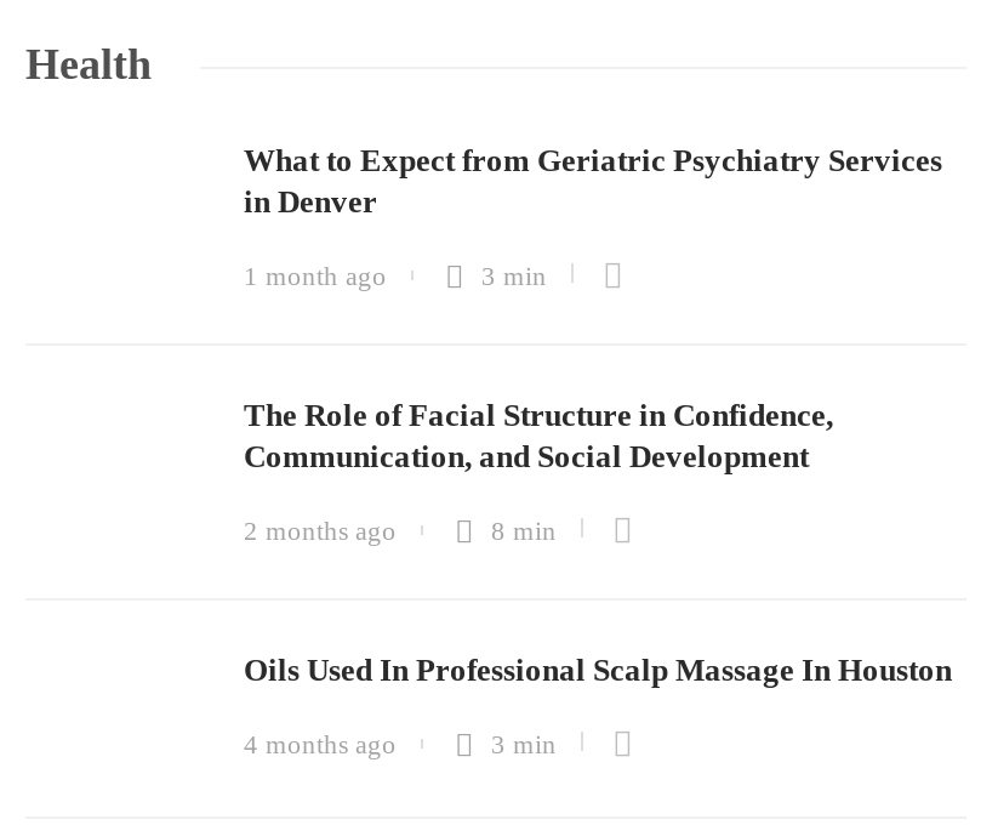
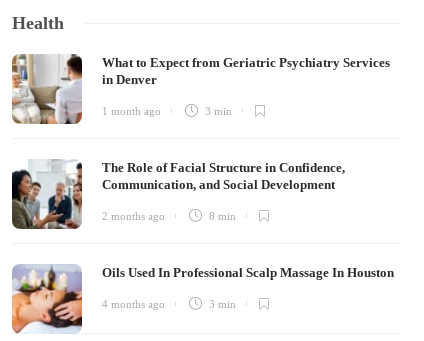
+ [image]

+ [image]

+ [image]
